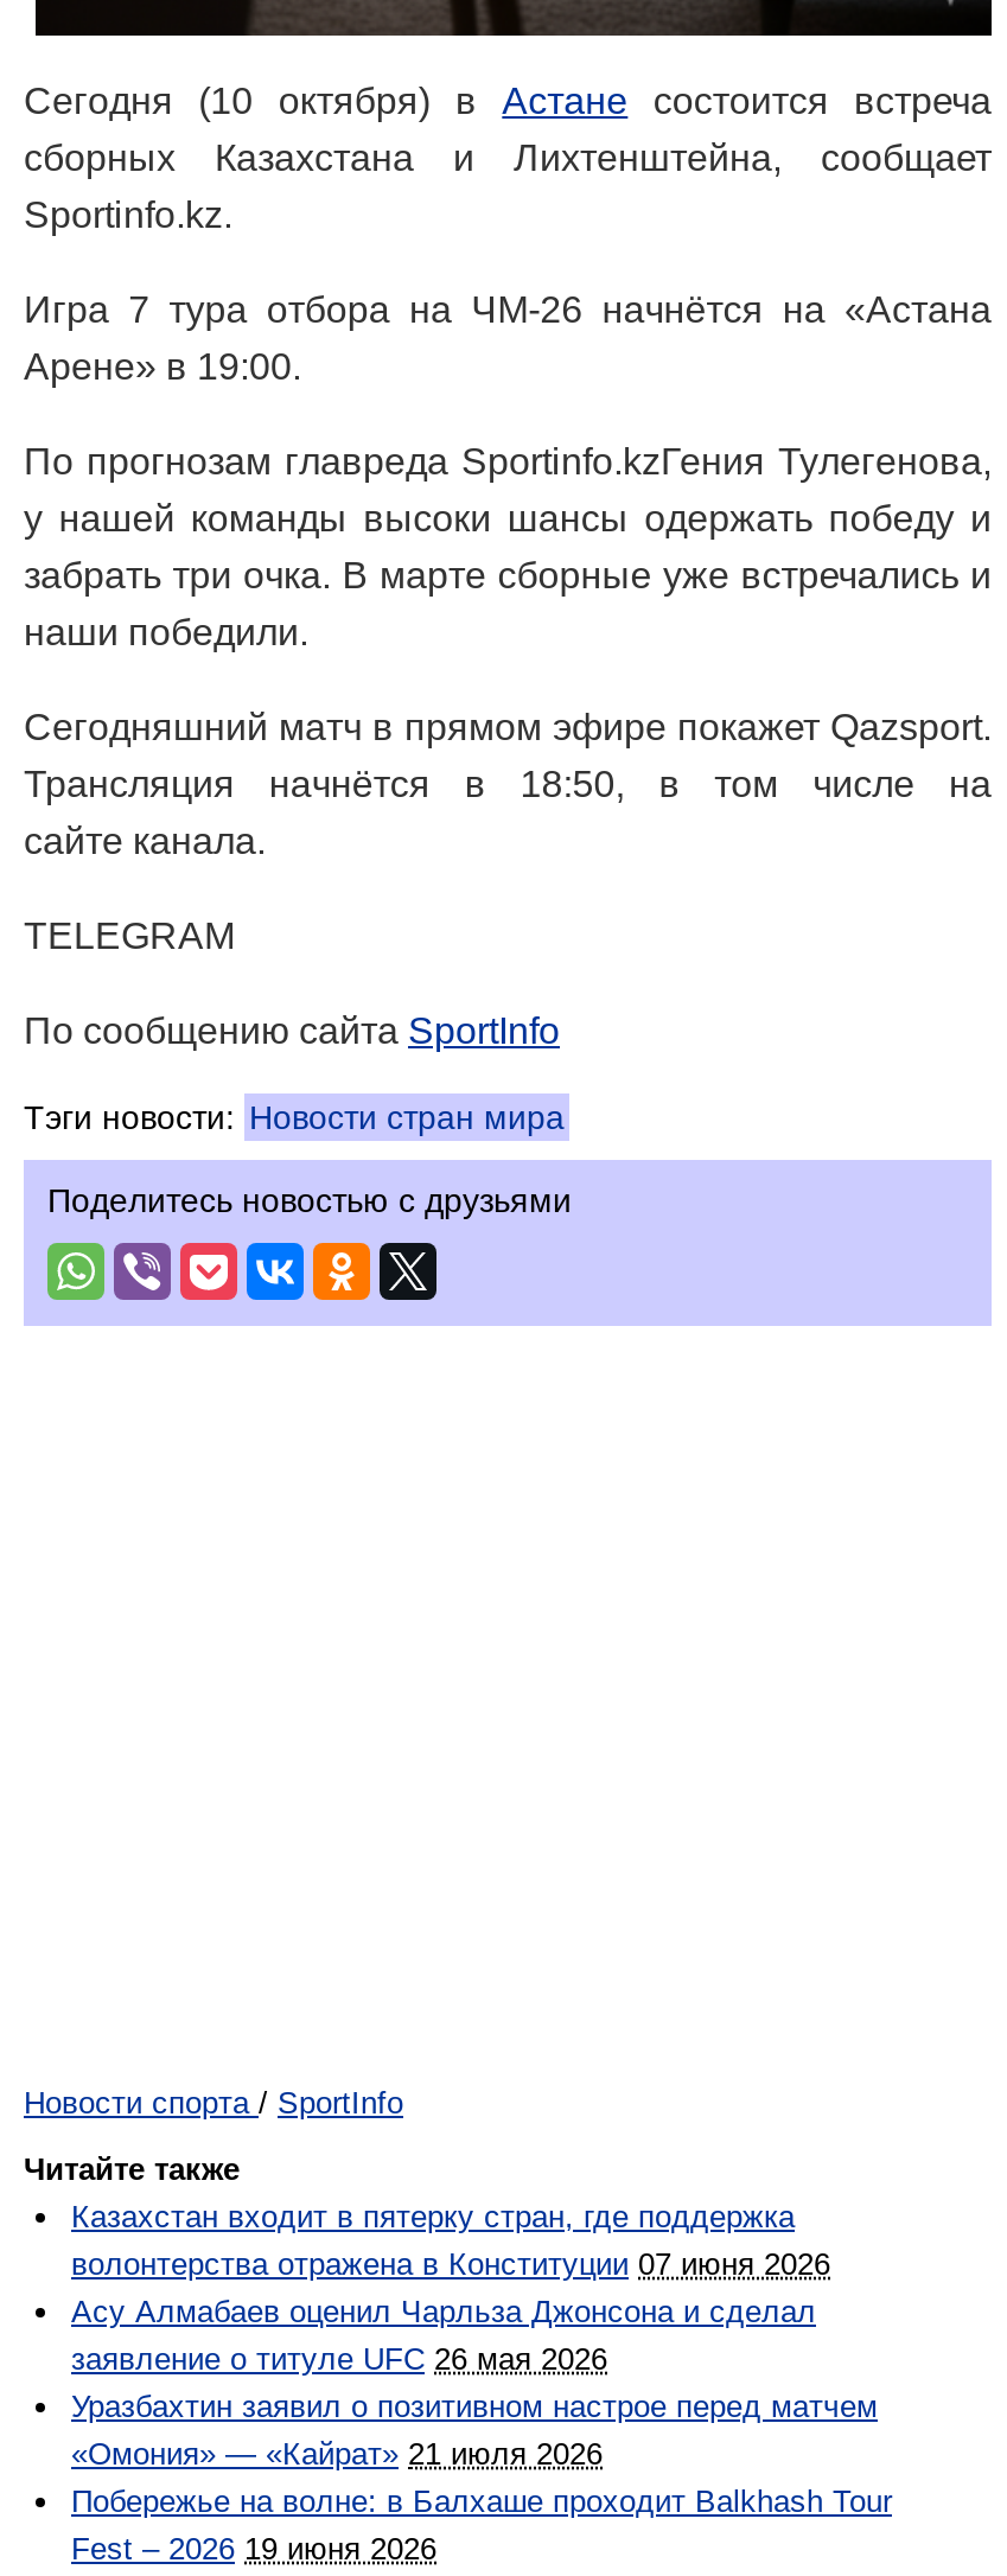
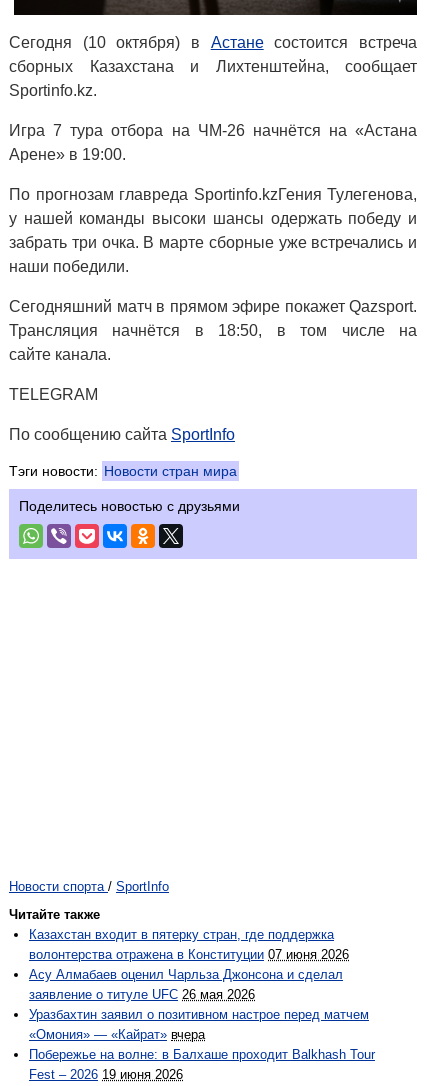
- «Омония» — «Кайрат» 21 июля 2026
+ «Омония» — «Кайрат» вчера
